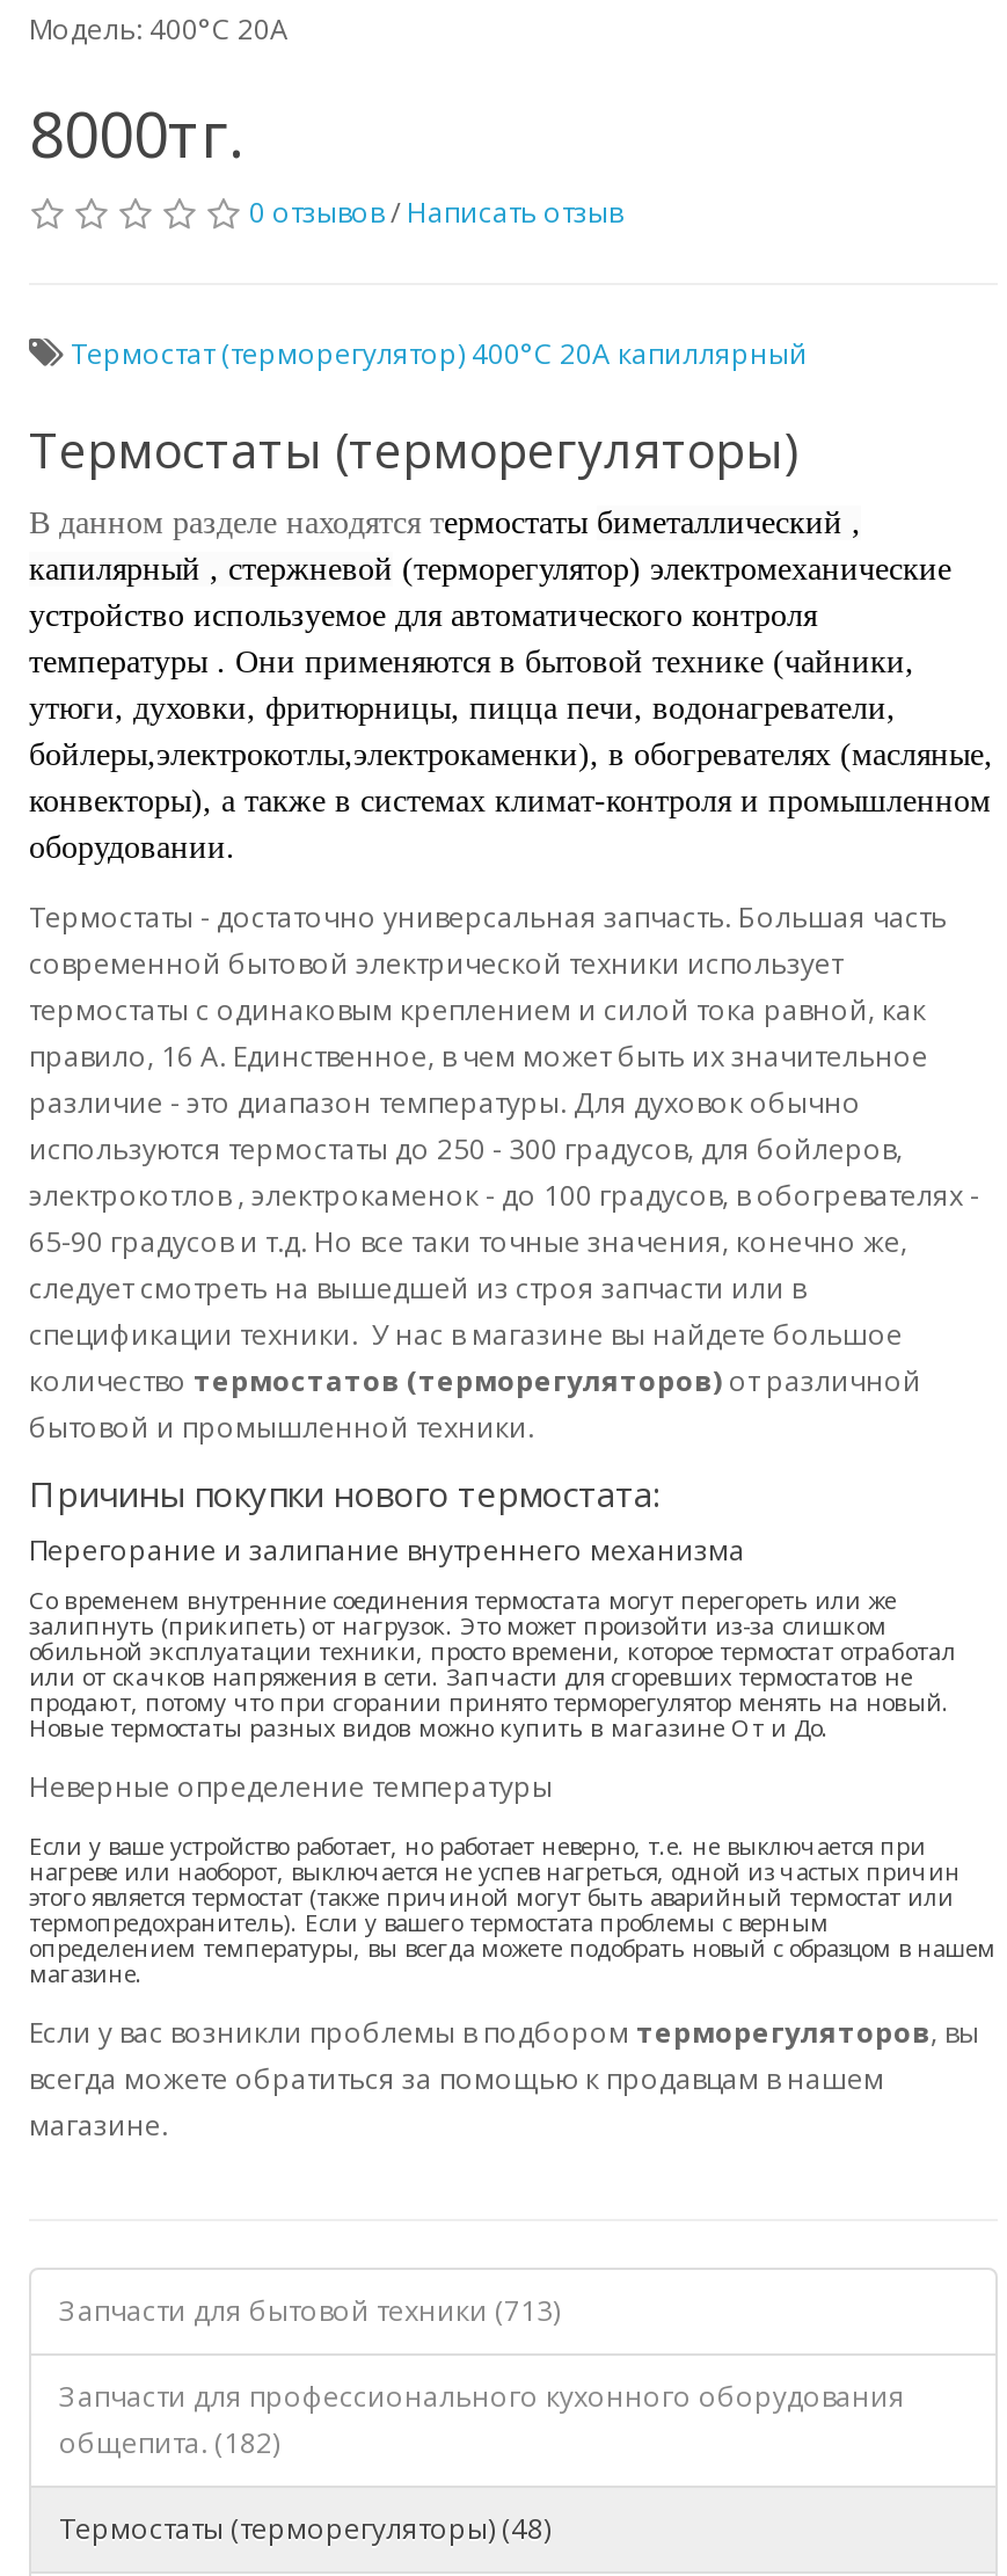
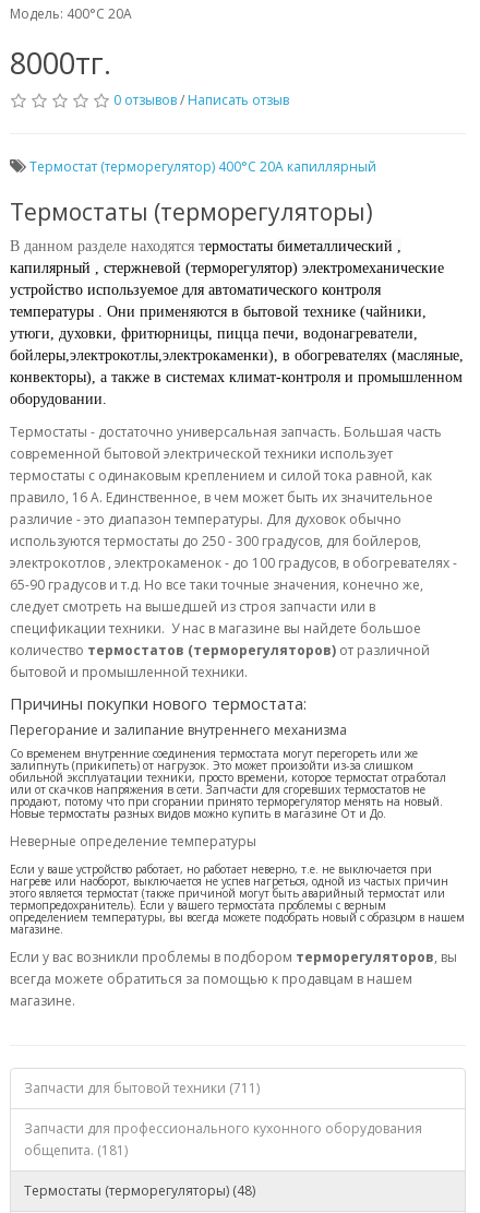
- Запчасти для бытовой техники (713)
+ Запчасти для бытовой техники (711)

- общепита. (182)
+ общепита. (181)
